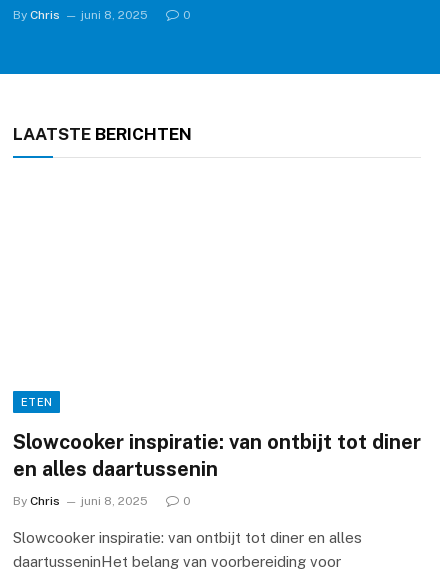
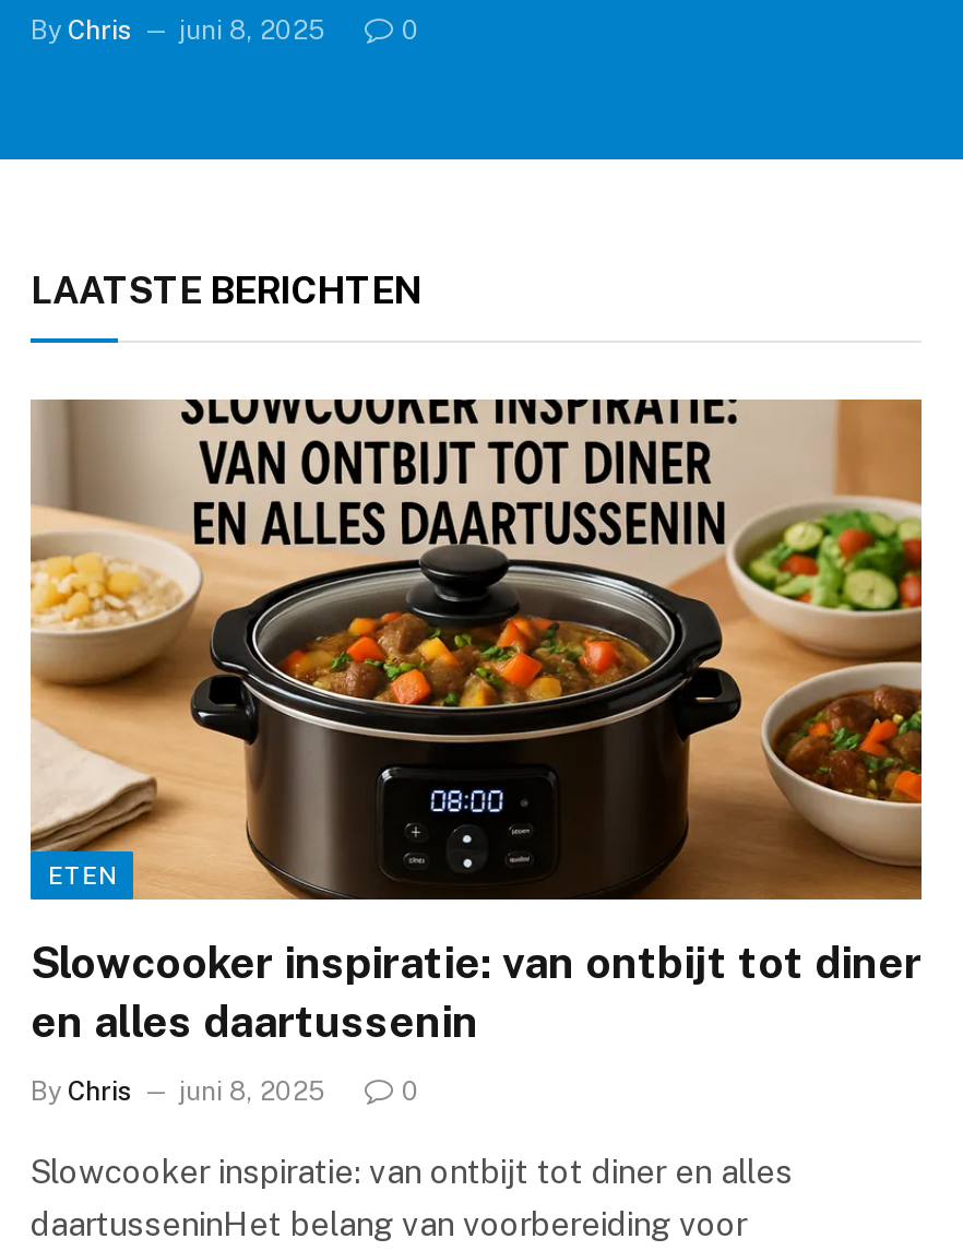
+ [image]
